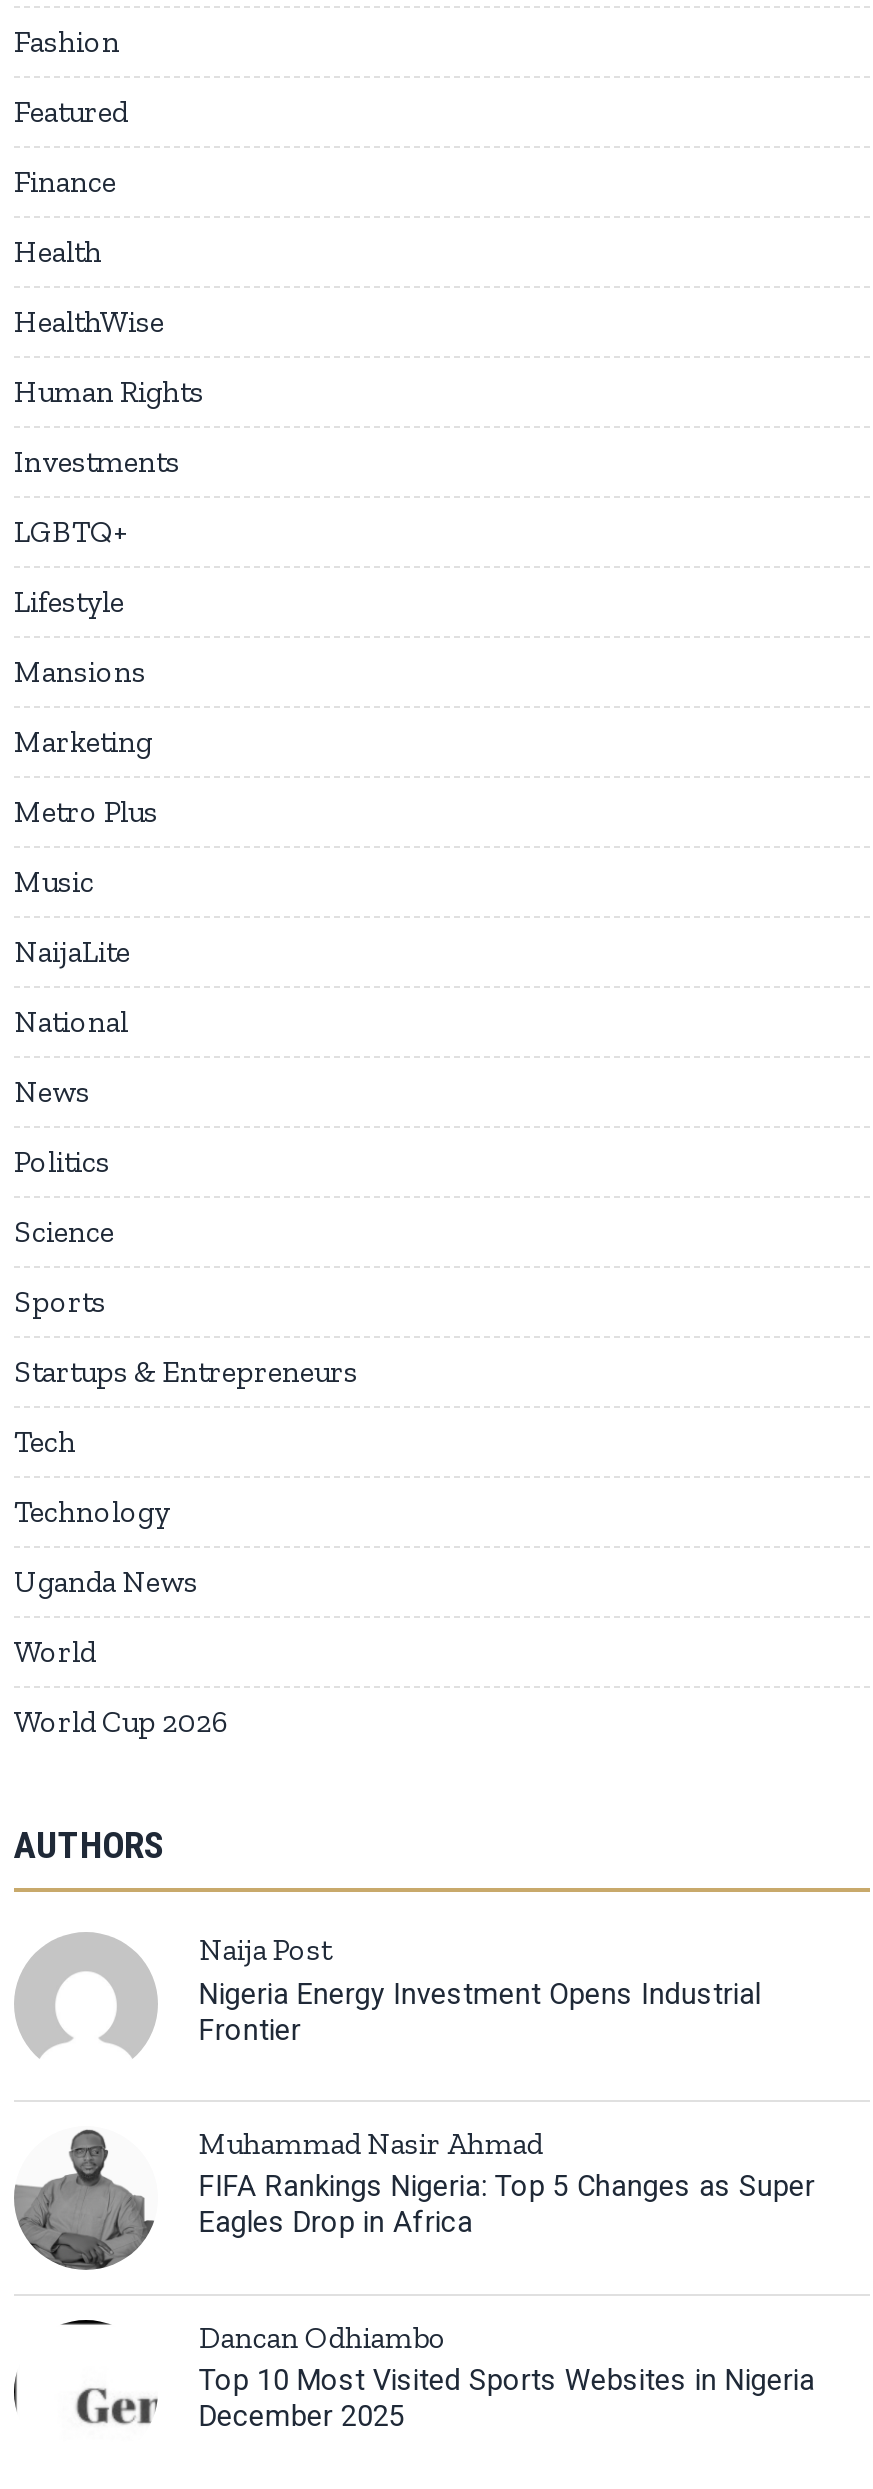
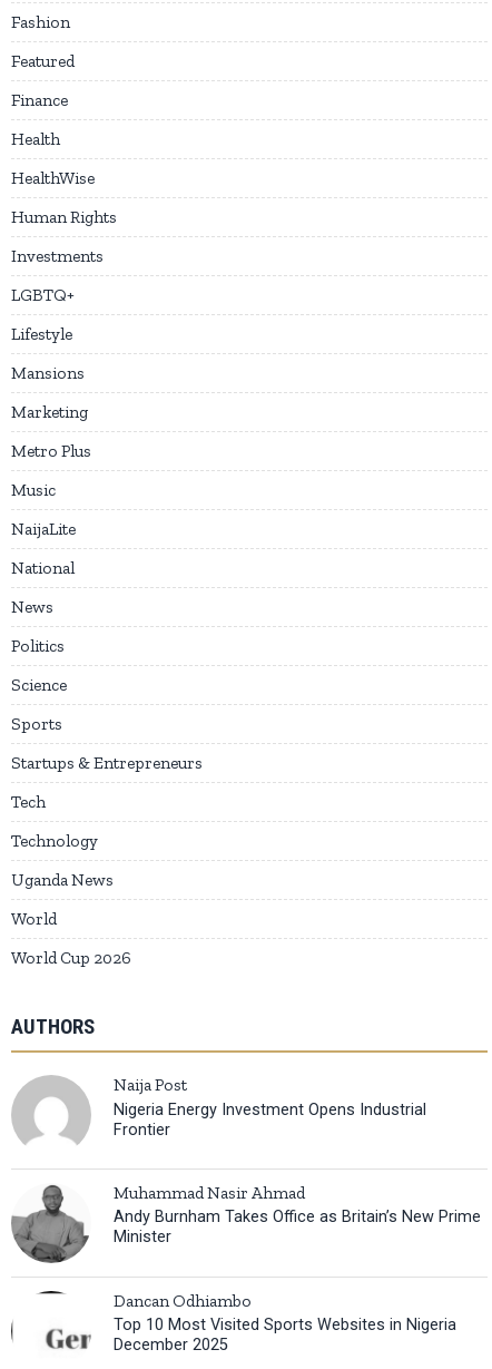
- FIFA Rankings Nigeria: Top 5 Changes as Super
- Eagles Drop in Africa
+ Andy Burnham Takes Office as Britain’s New Prime
+ Minister
